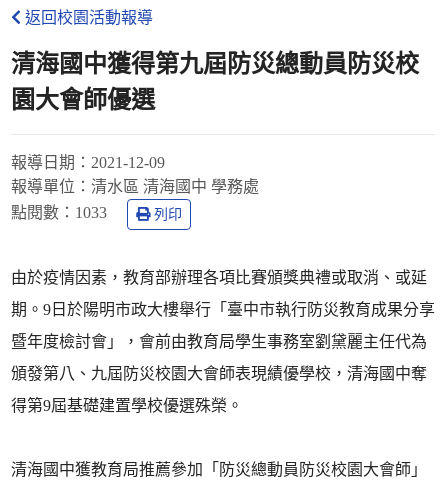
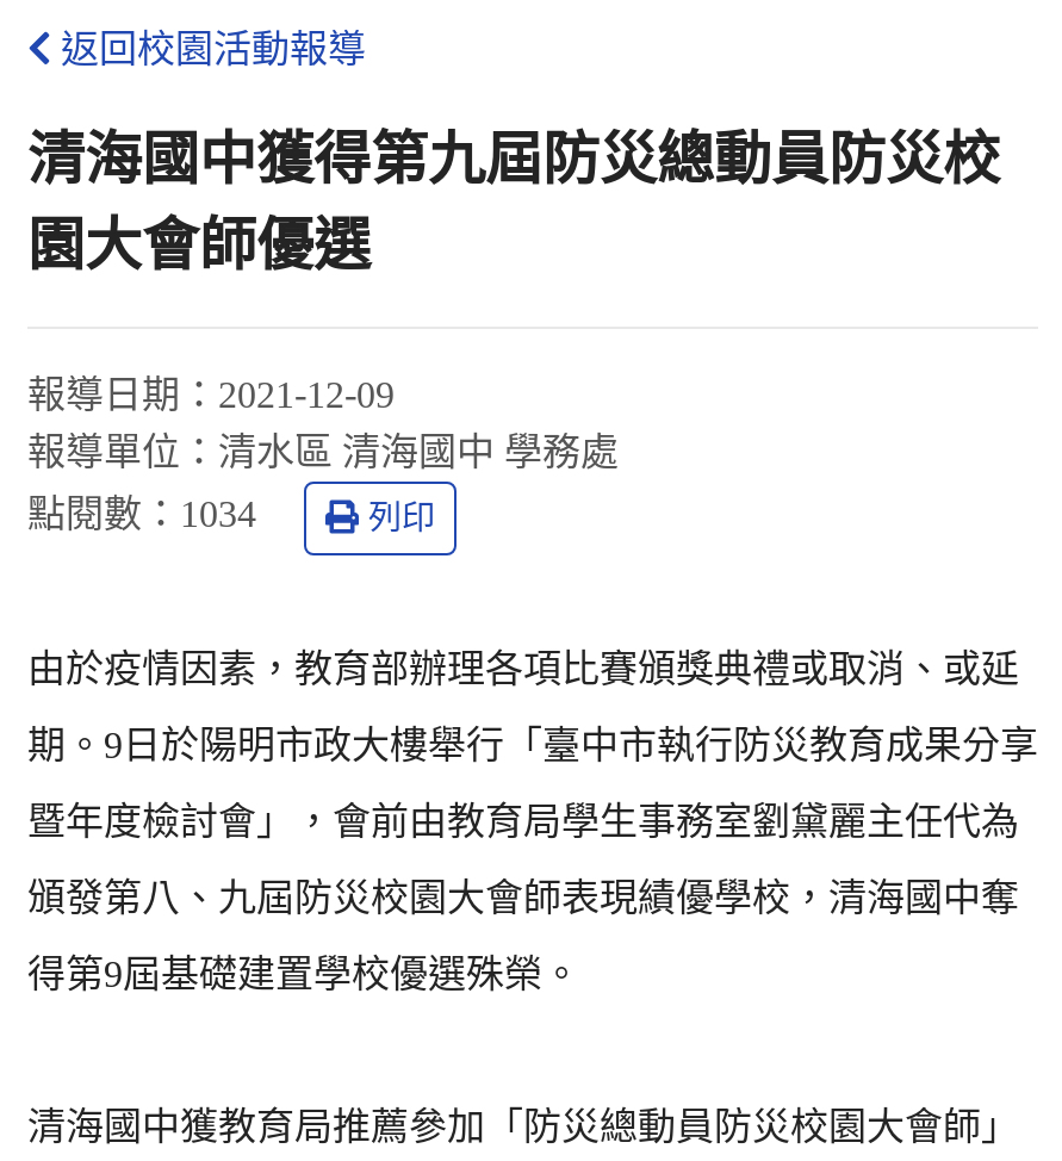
- 點閱數：1033
+ 點閱數：1034
